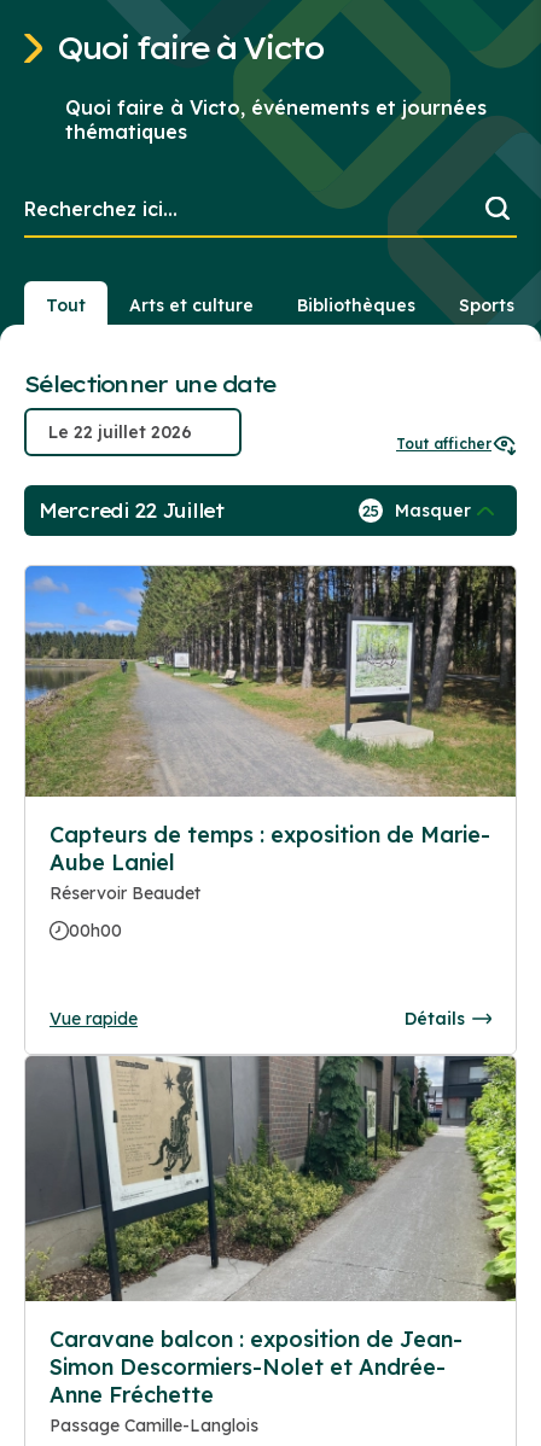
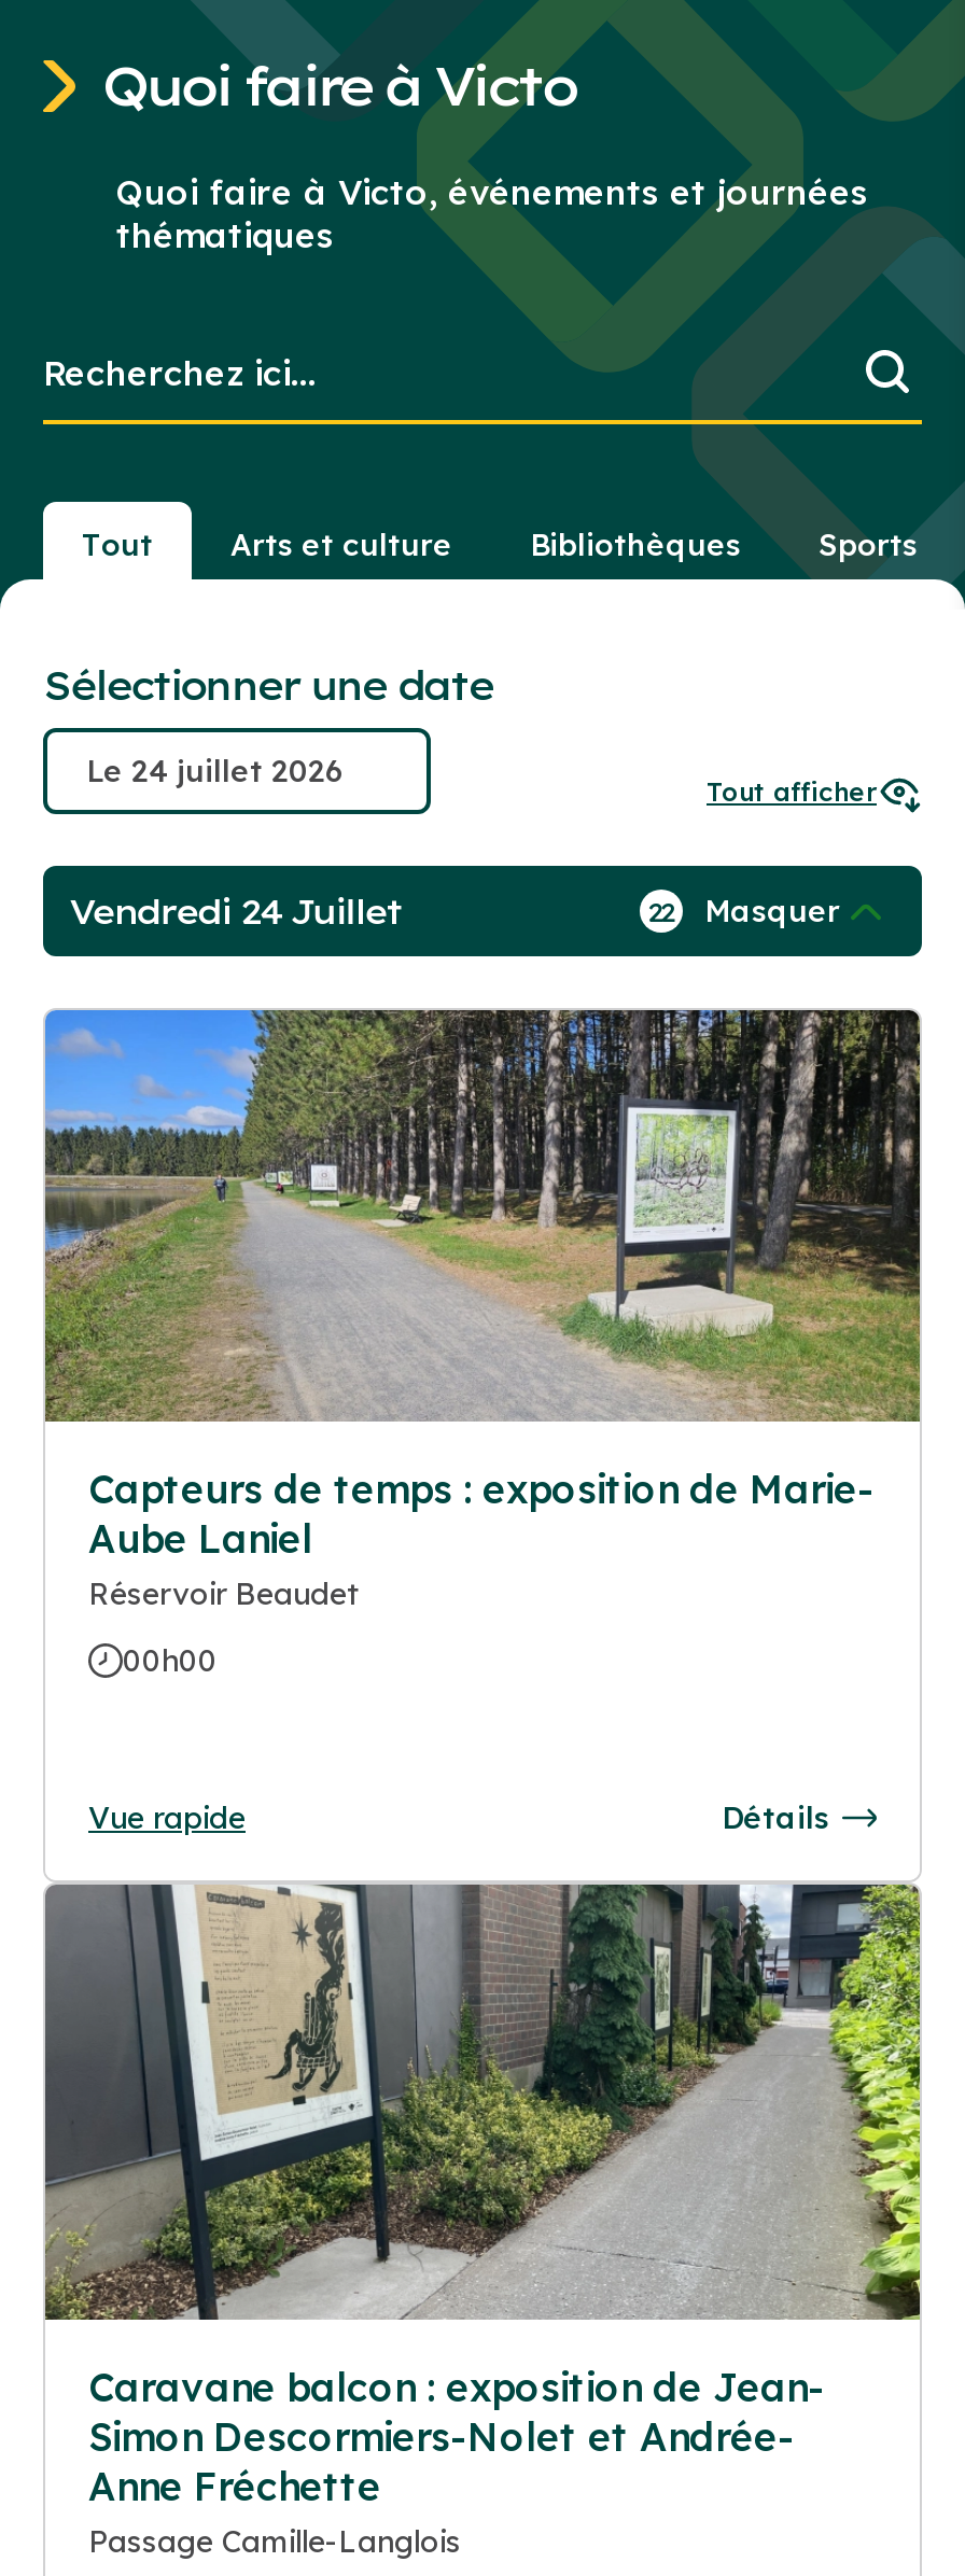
- Mercredi 22 Juillet
+ Vendredi 24 Juillet

- 25 Masquer
+ 22 Masquer
